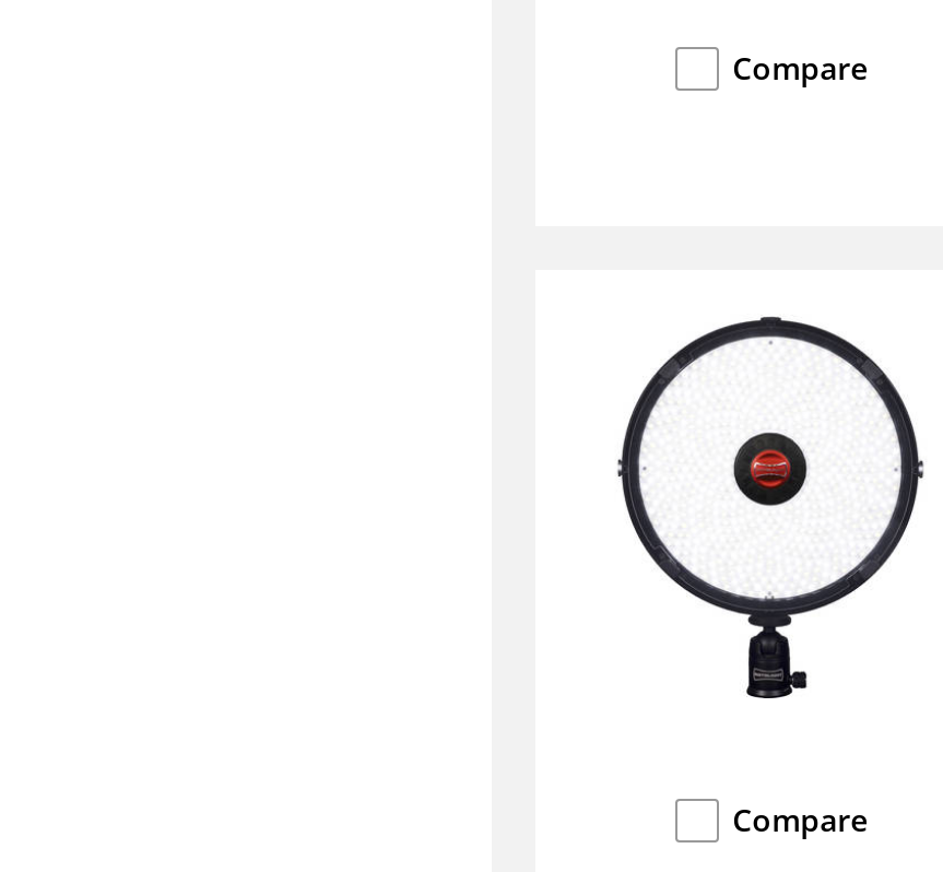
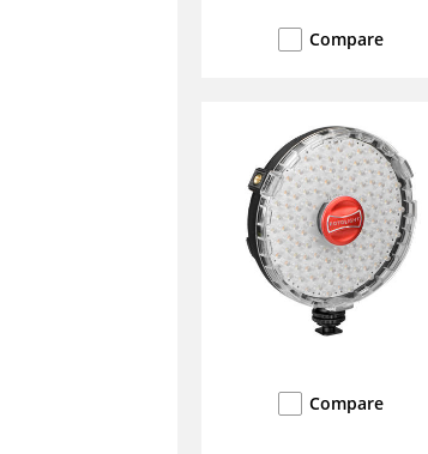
- [image]
+ [image]
